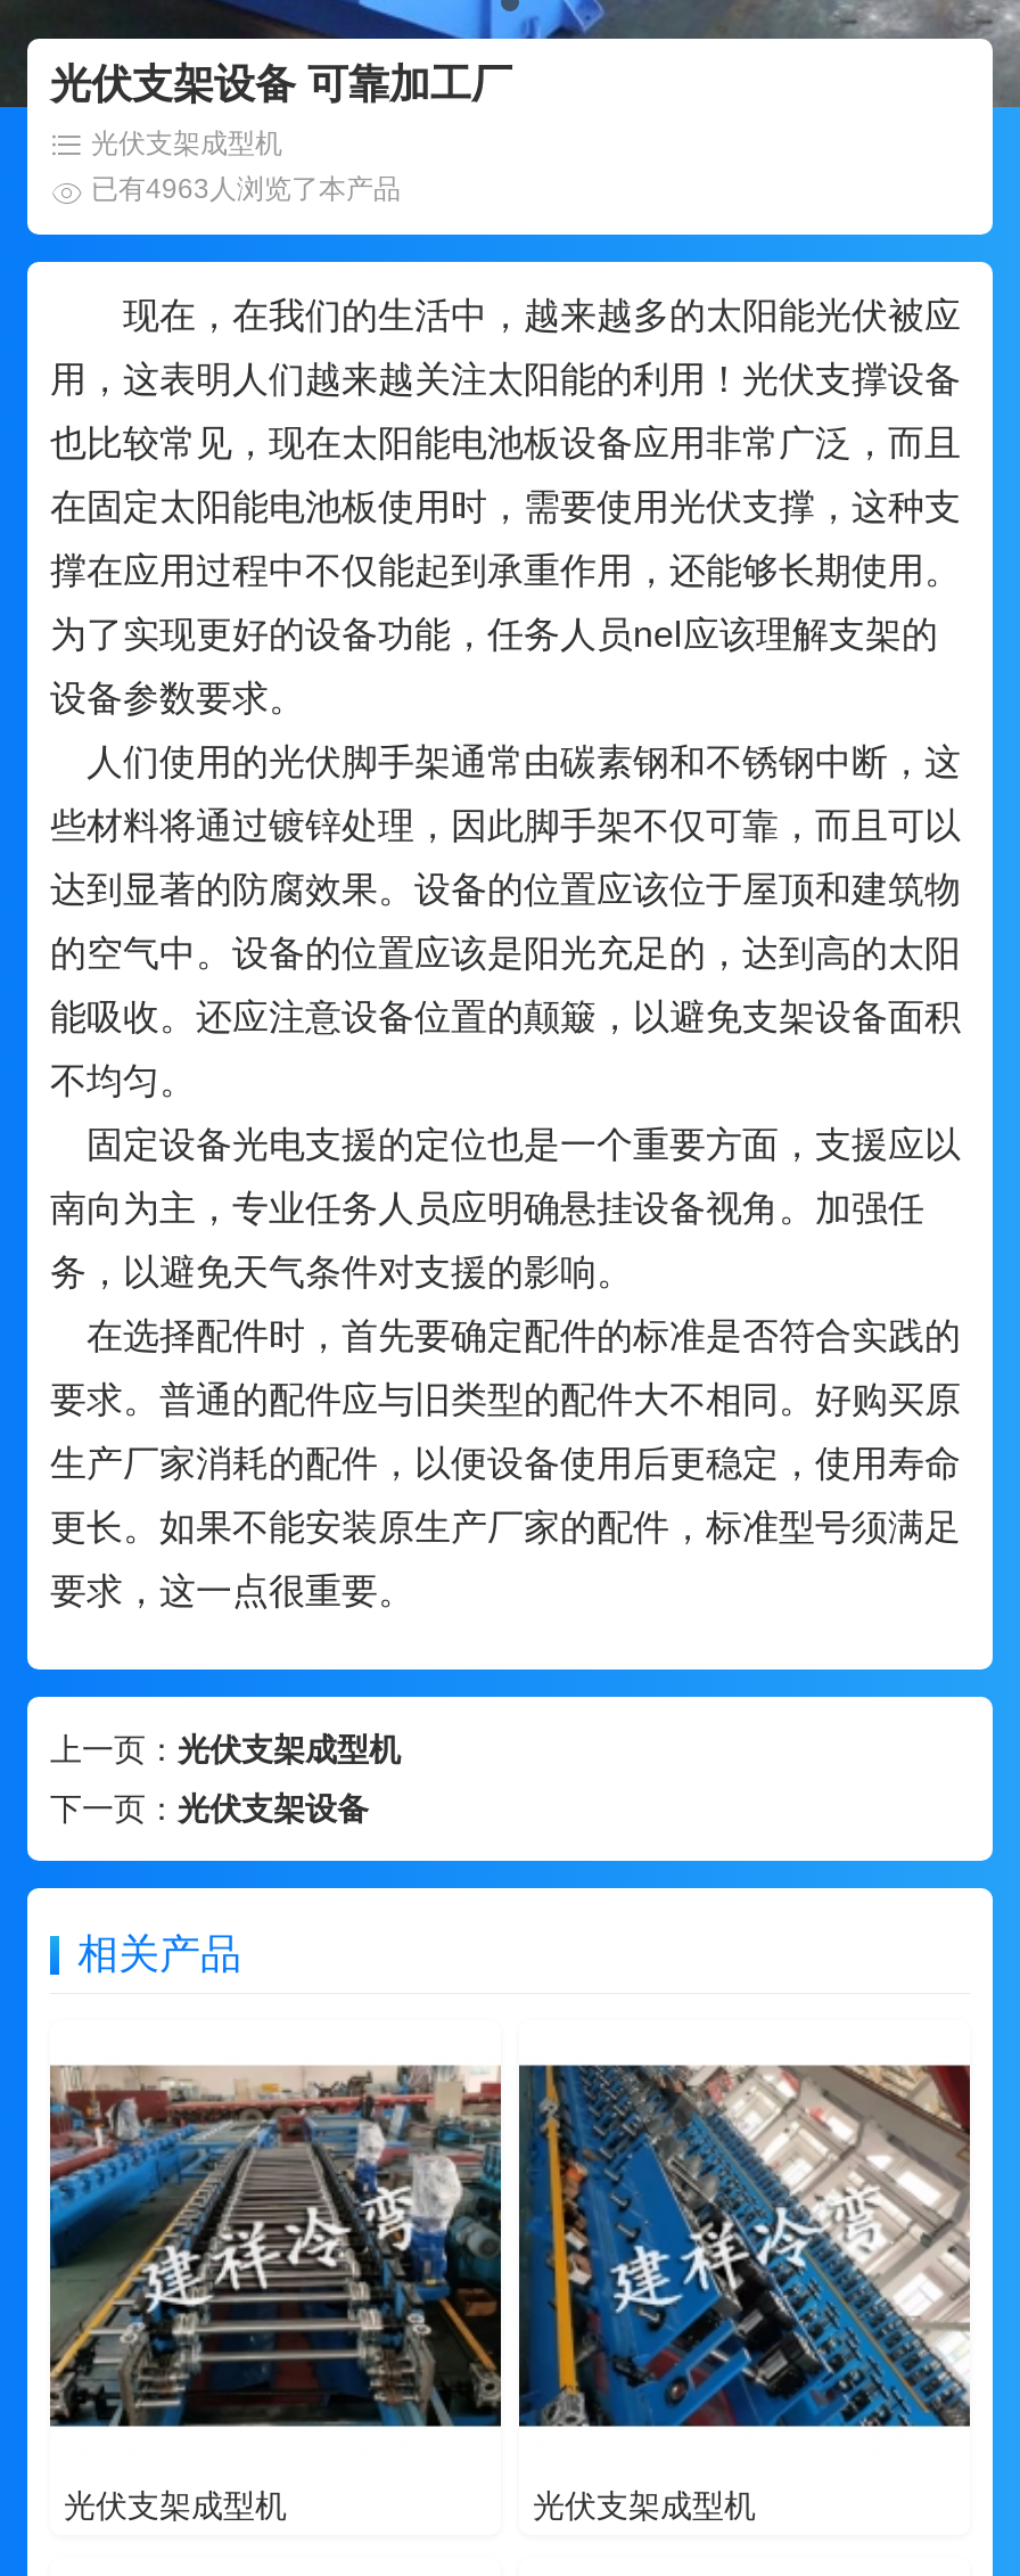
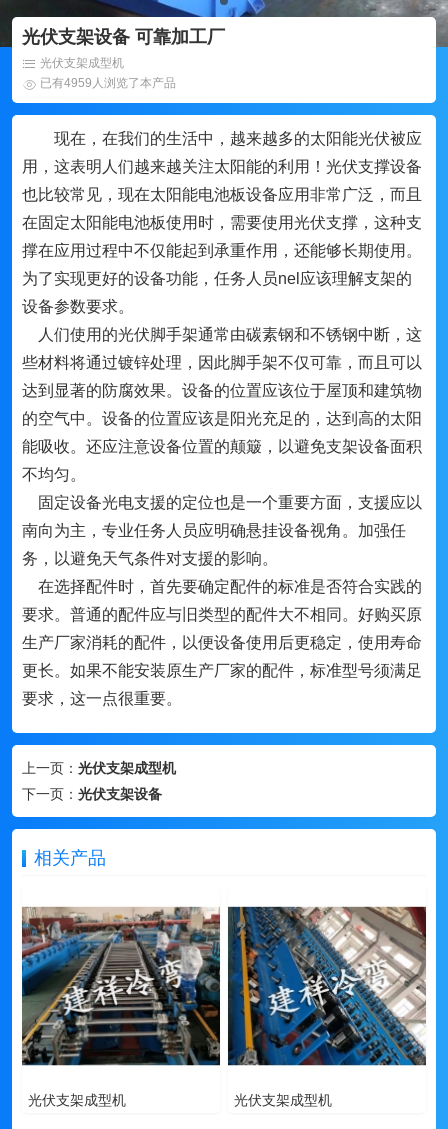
- 已有4963人浏览了本产品
+ 已有4959人浏览了本产品
